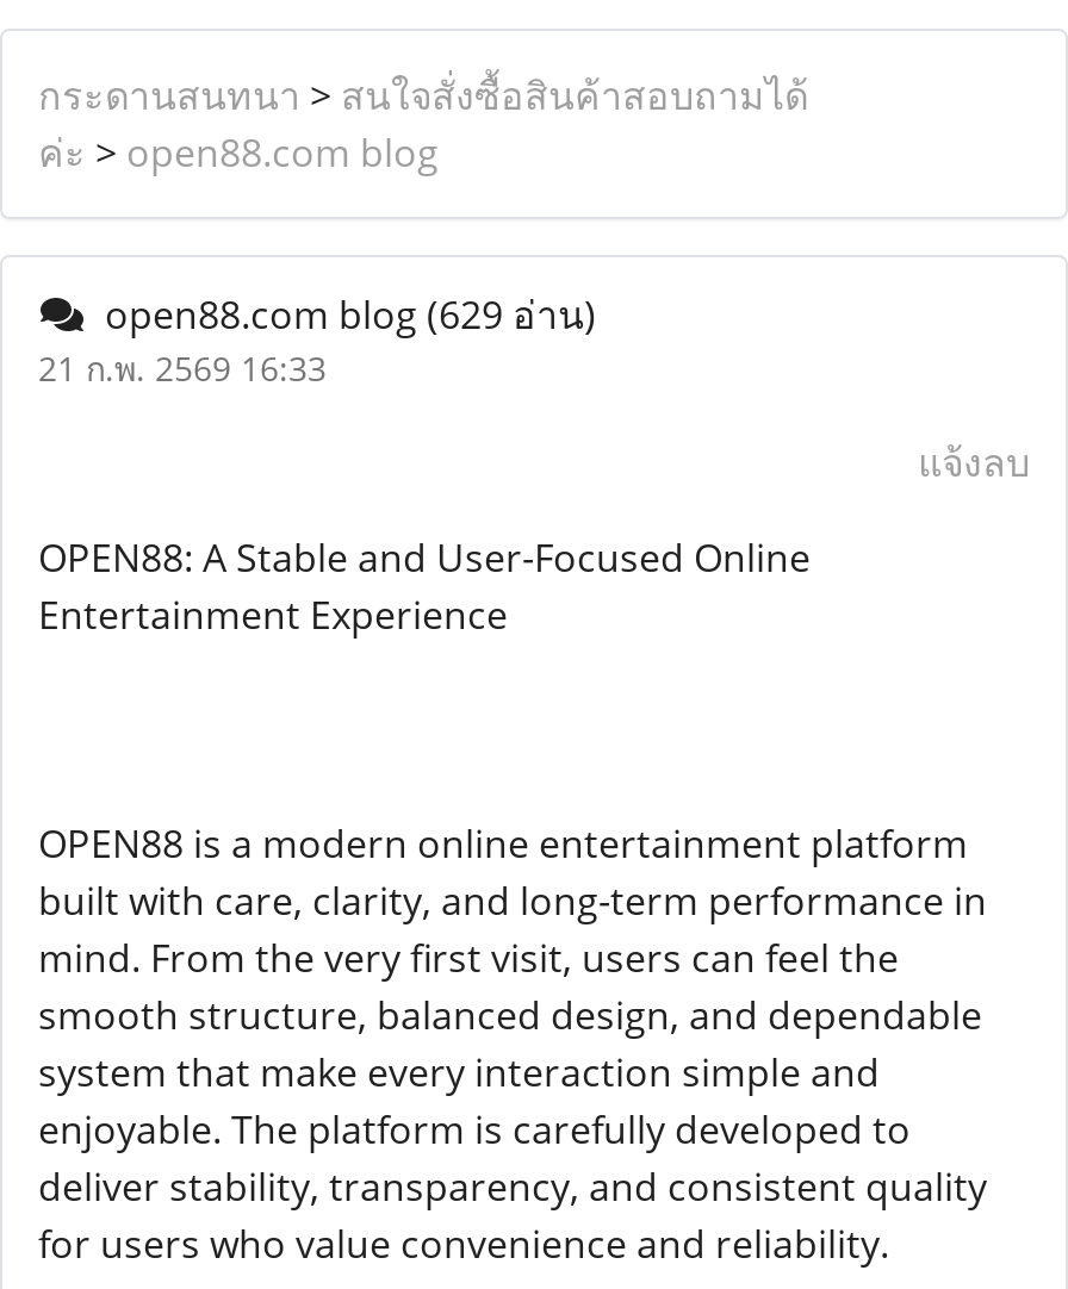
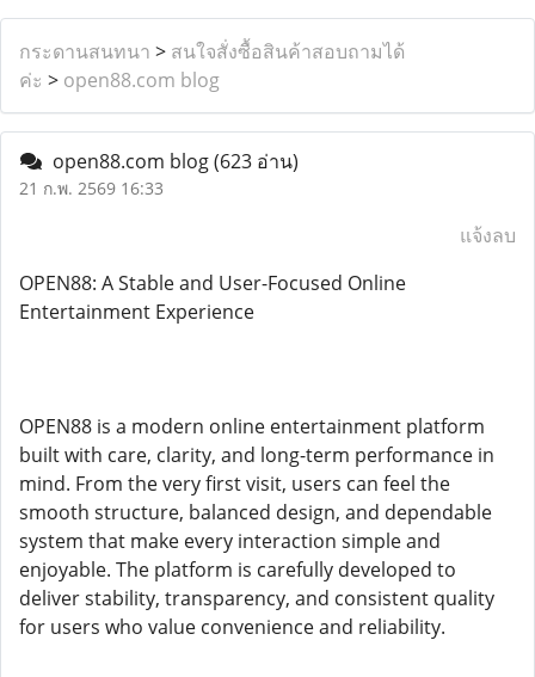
- open88.com blog (629 อ่าน)
+ open88.com blog (623 อ่าน)
